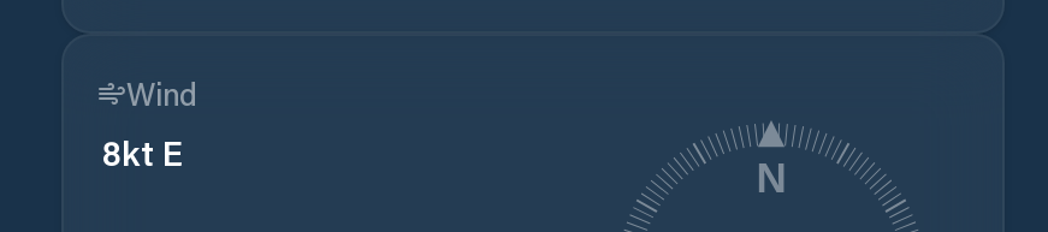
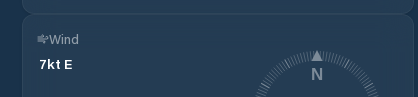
- 8kt E
+ 7kt E
